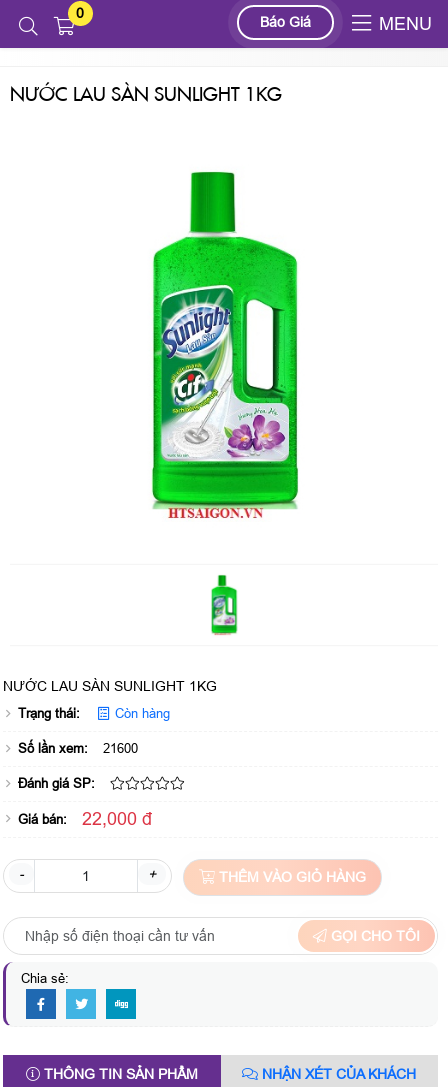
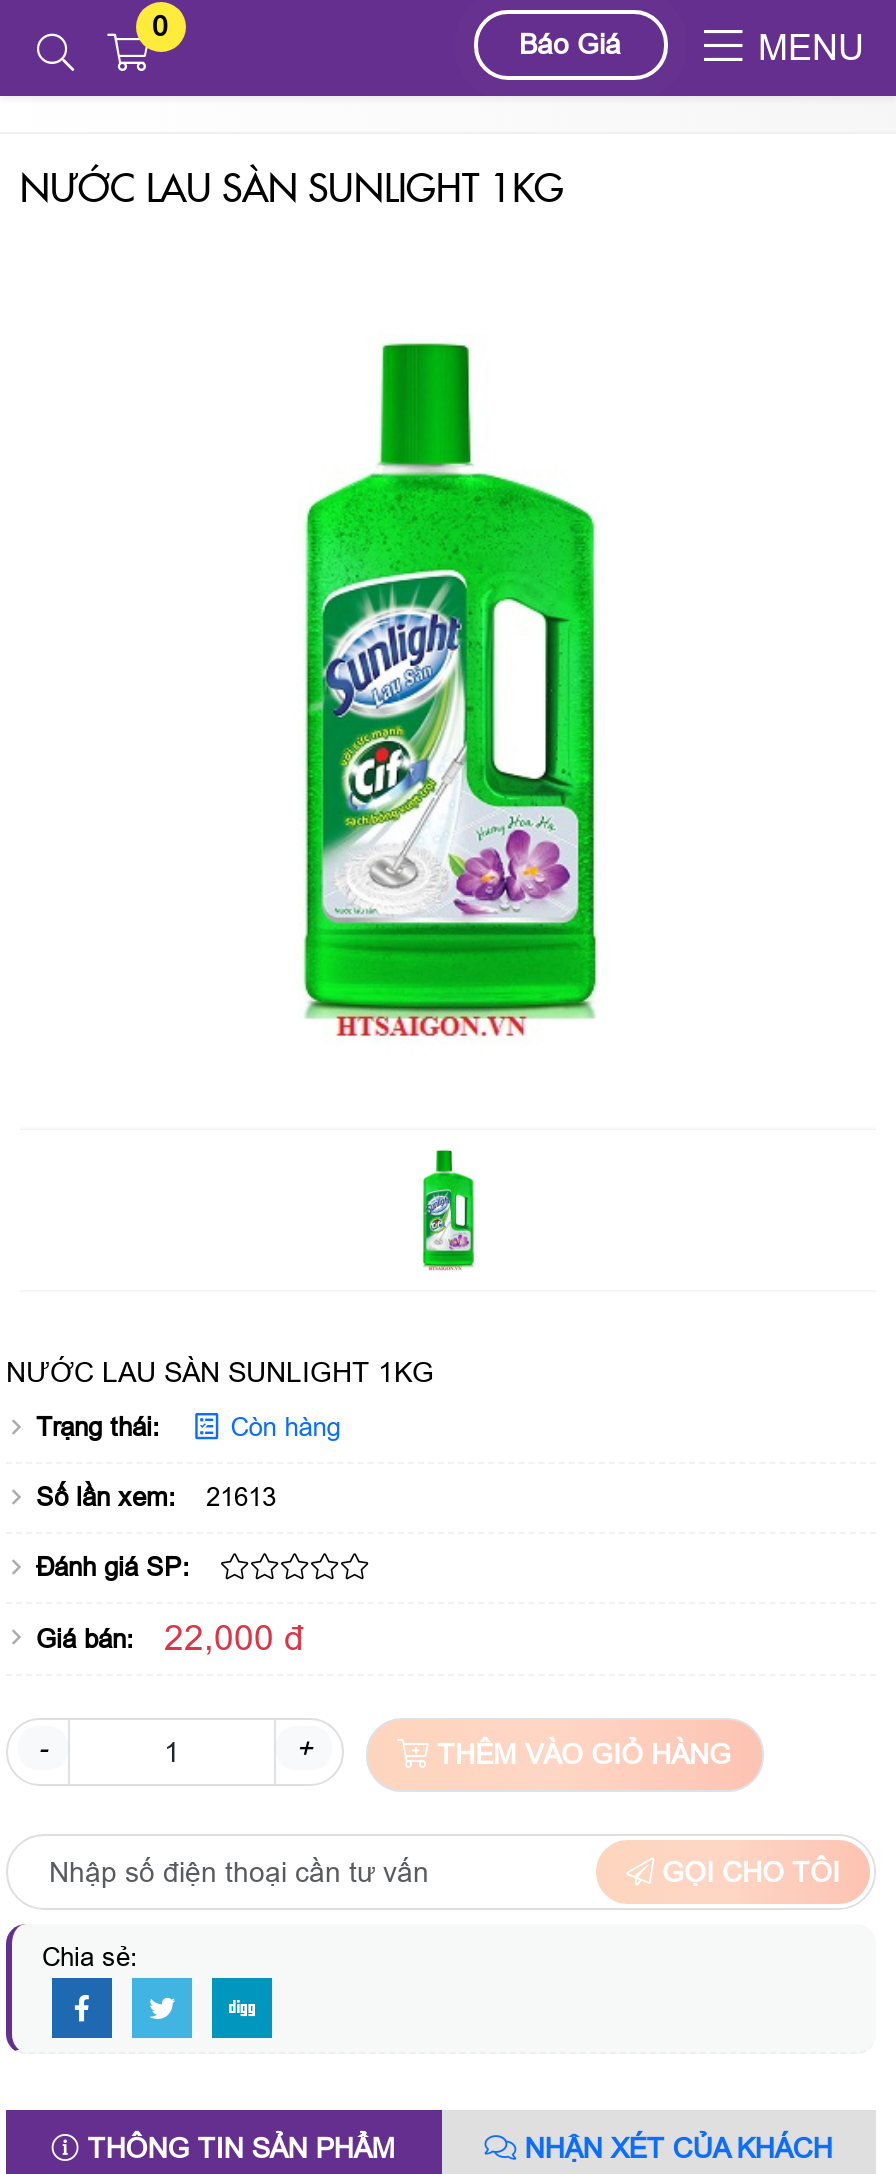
- Số lần xem: 21600
+ Số lần xem: 21613
